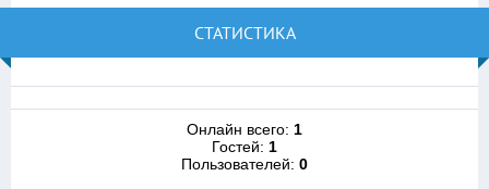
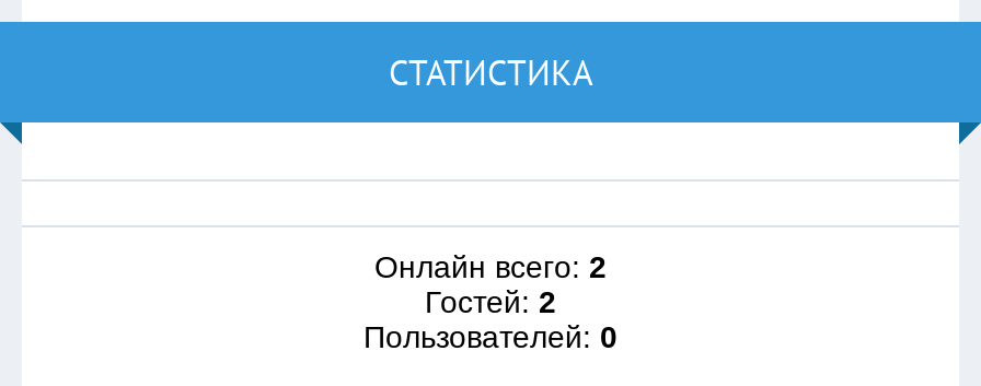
- Онлайн всего: 1
+ Онлайн всего: 2

- Гостей: 1
+ Гостей: 2
